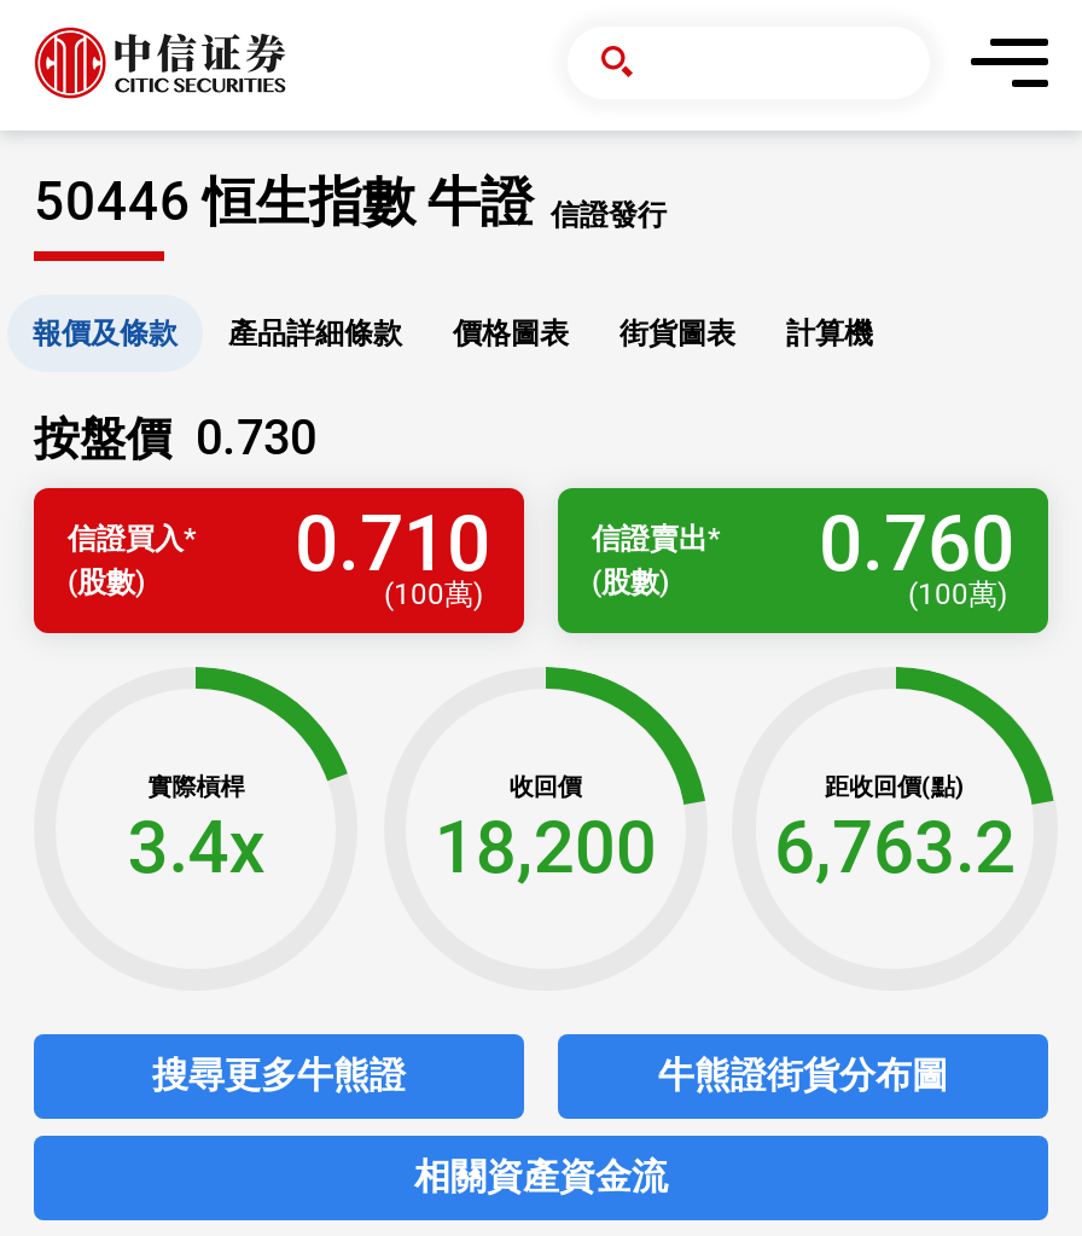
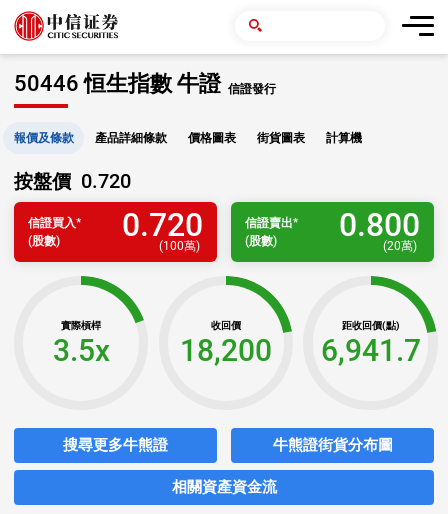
- 按盤價 0.730
+ 按盤價 0.720

- 0.710
+ 0.720

- 0.760
+ 0.800

- (100萬)
+ (20萬)

- 3.4x
+ 3.5x

- 18,200 6,763.2
+ 18,200 6,941.7
